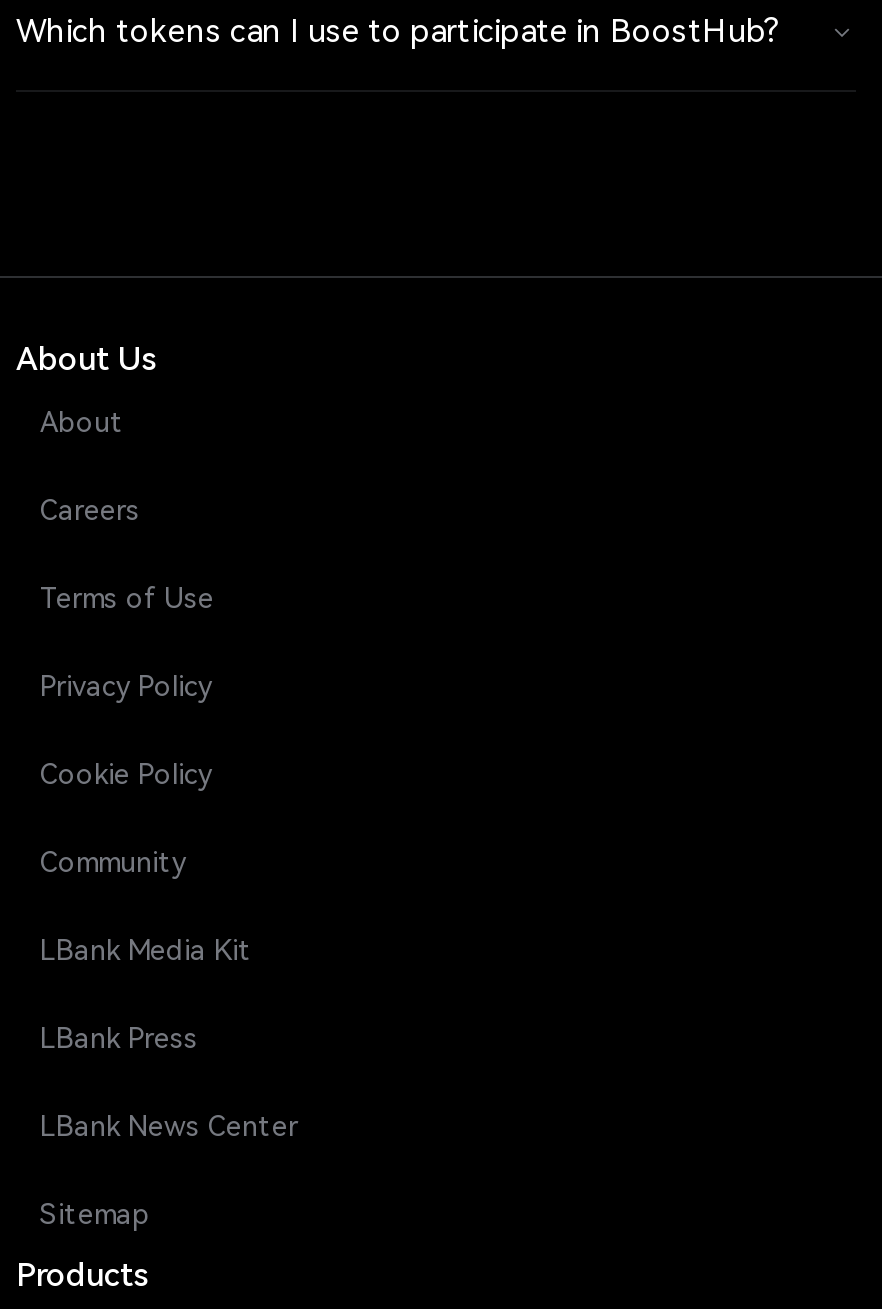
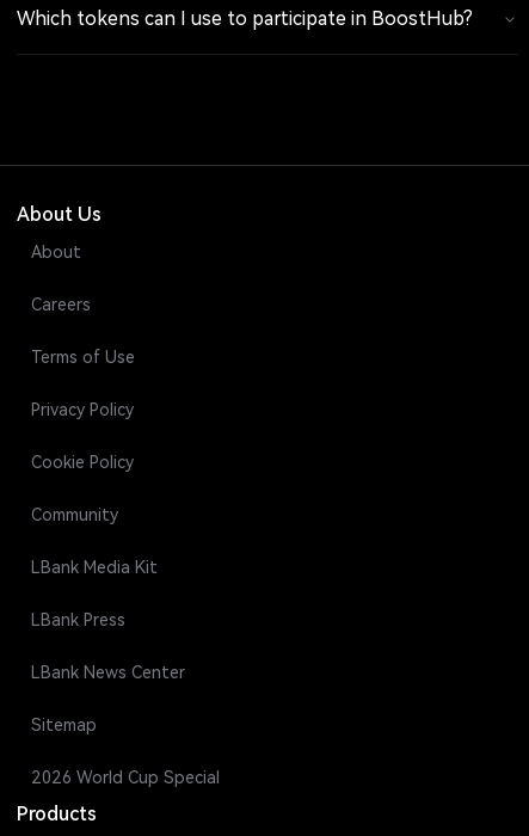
+ 2026 World Cup Special
